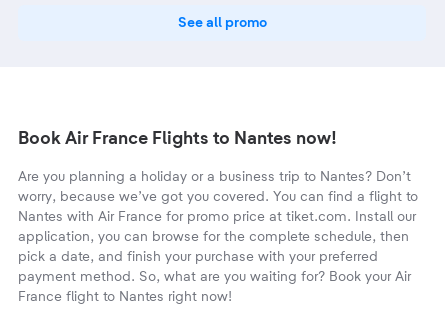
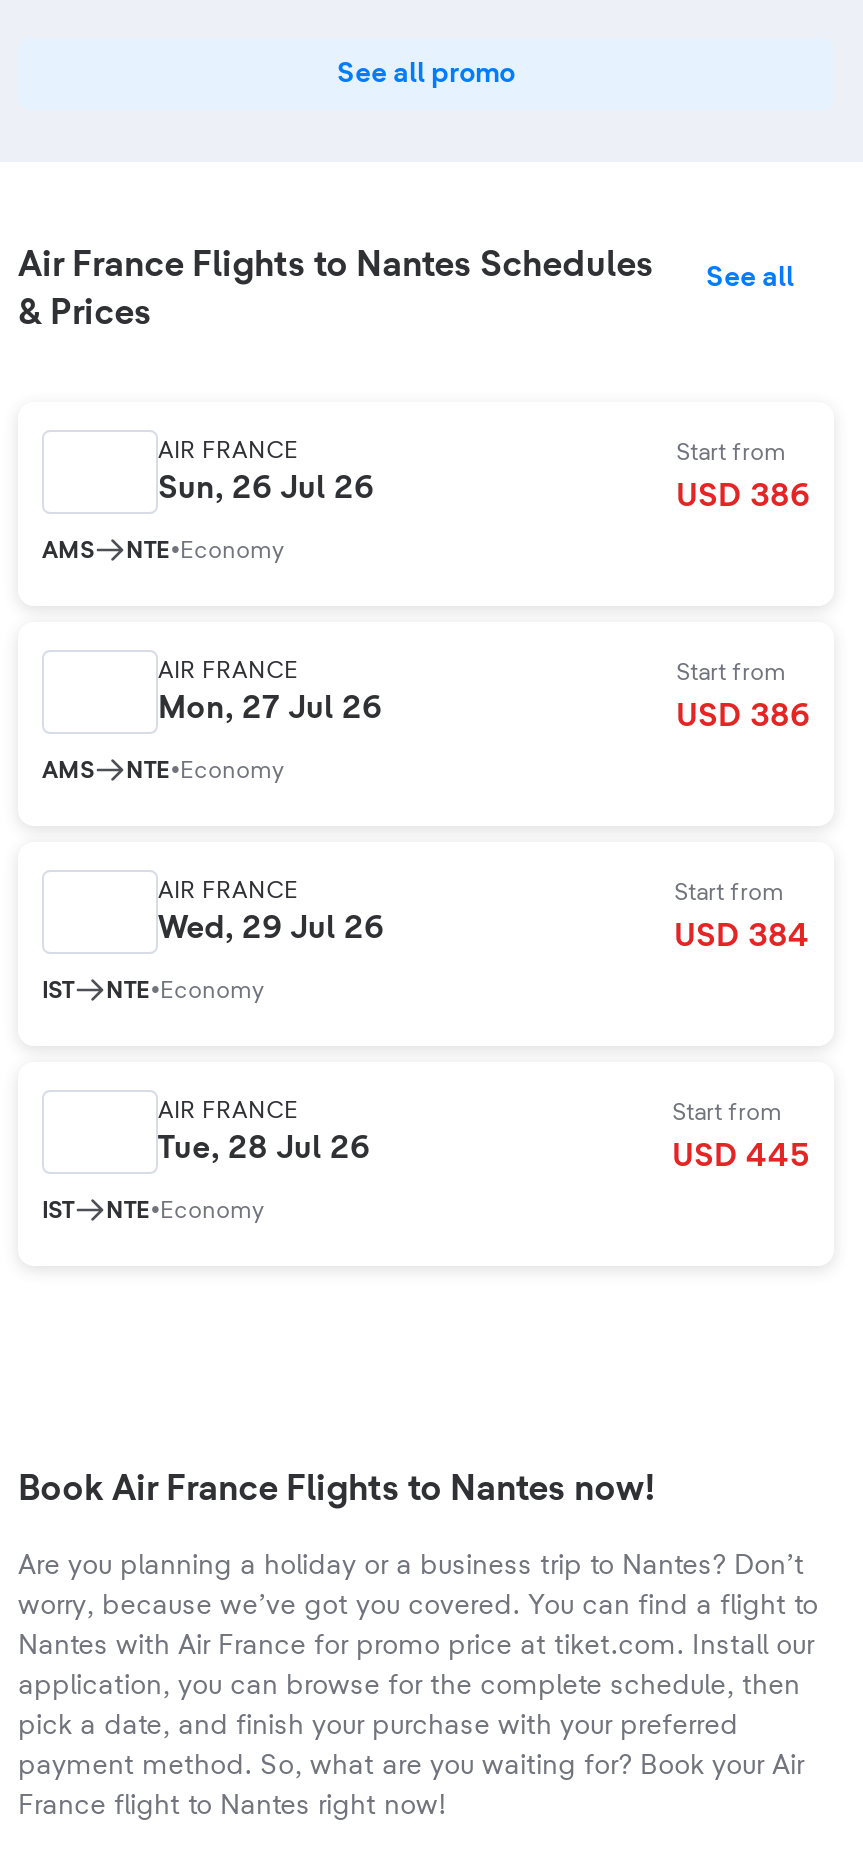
+ Air France Flights to Nantes Schedules
+ & Prices

+ Start from
+ USD 386
+ AMS
+ NTE•Economy

+ Start from
+ USD 386
+ AMS
+ NTE•Economy

+ Start from
+ USD 384
+ IST
+ NTE•Economy

+ Start from
+ USD 445
+ IST
+ NTE•Economy

+ AIR FRANCE
+ Sun, 26 Jul 26

+ AIR FRANCE
+ Mon, 27 Jul 26

+ AIR FRANCE
+ Wed, 29 Jul 26

+ AIR FRANCE
+ Tue, 28 Jul 26

+ See all
